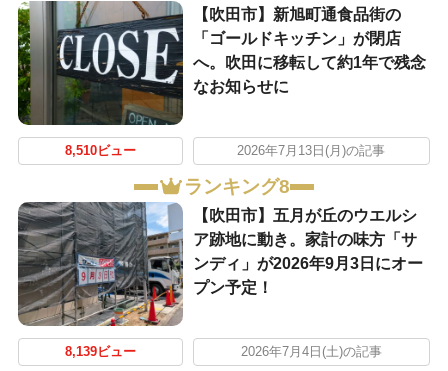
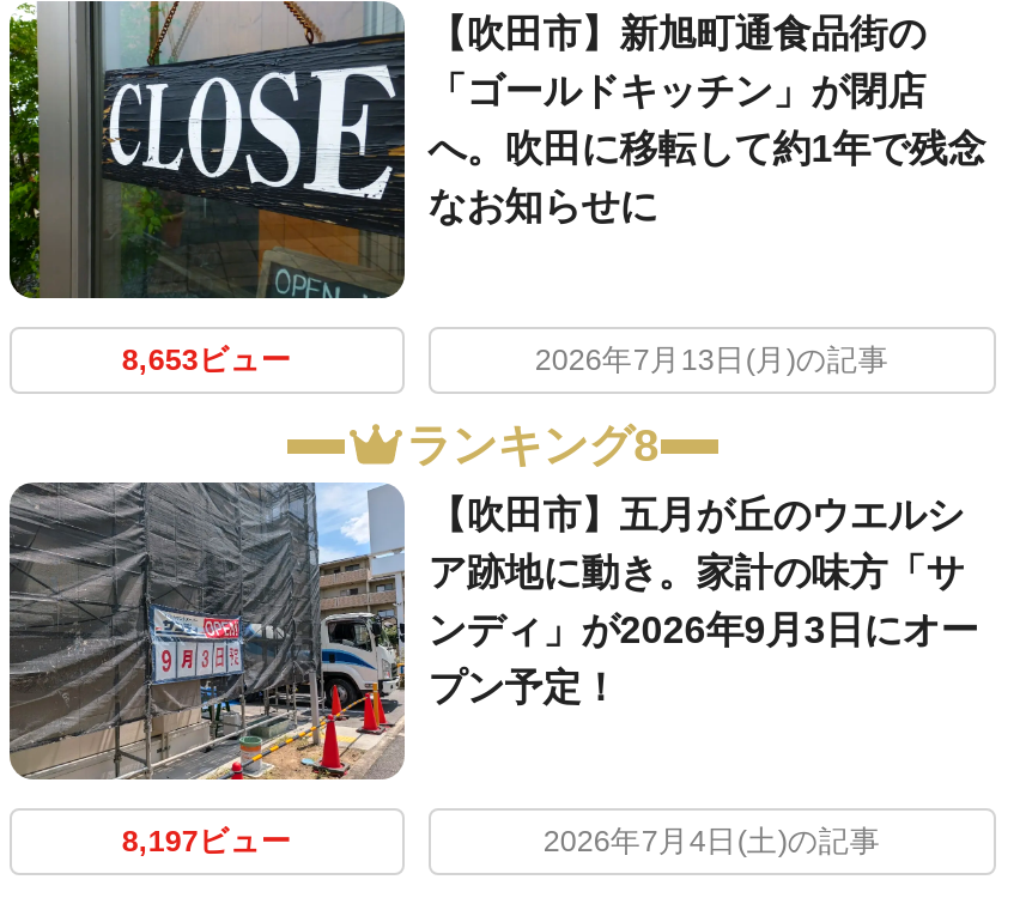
- 8,510ビュー
+ 8,653ビュー

- 8,139ビュー
+ 8,197ビュー
